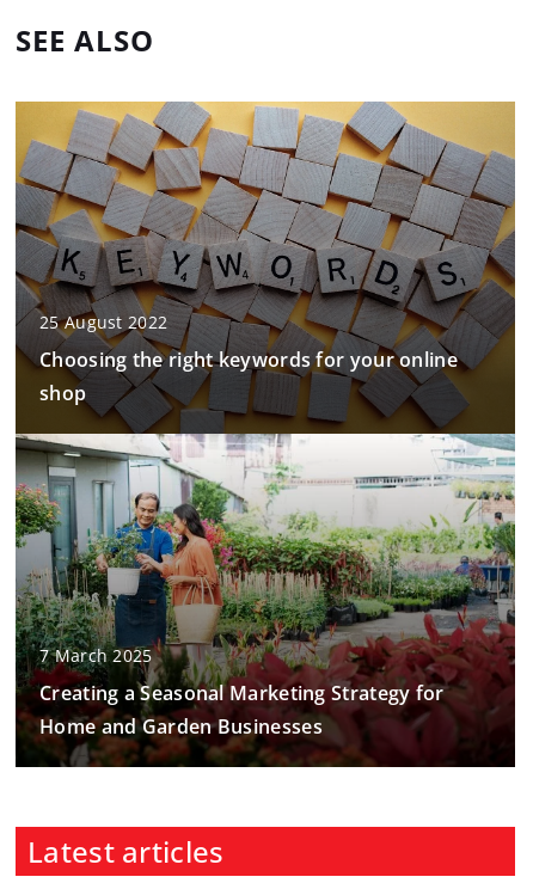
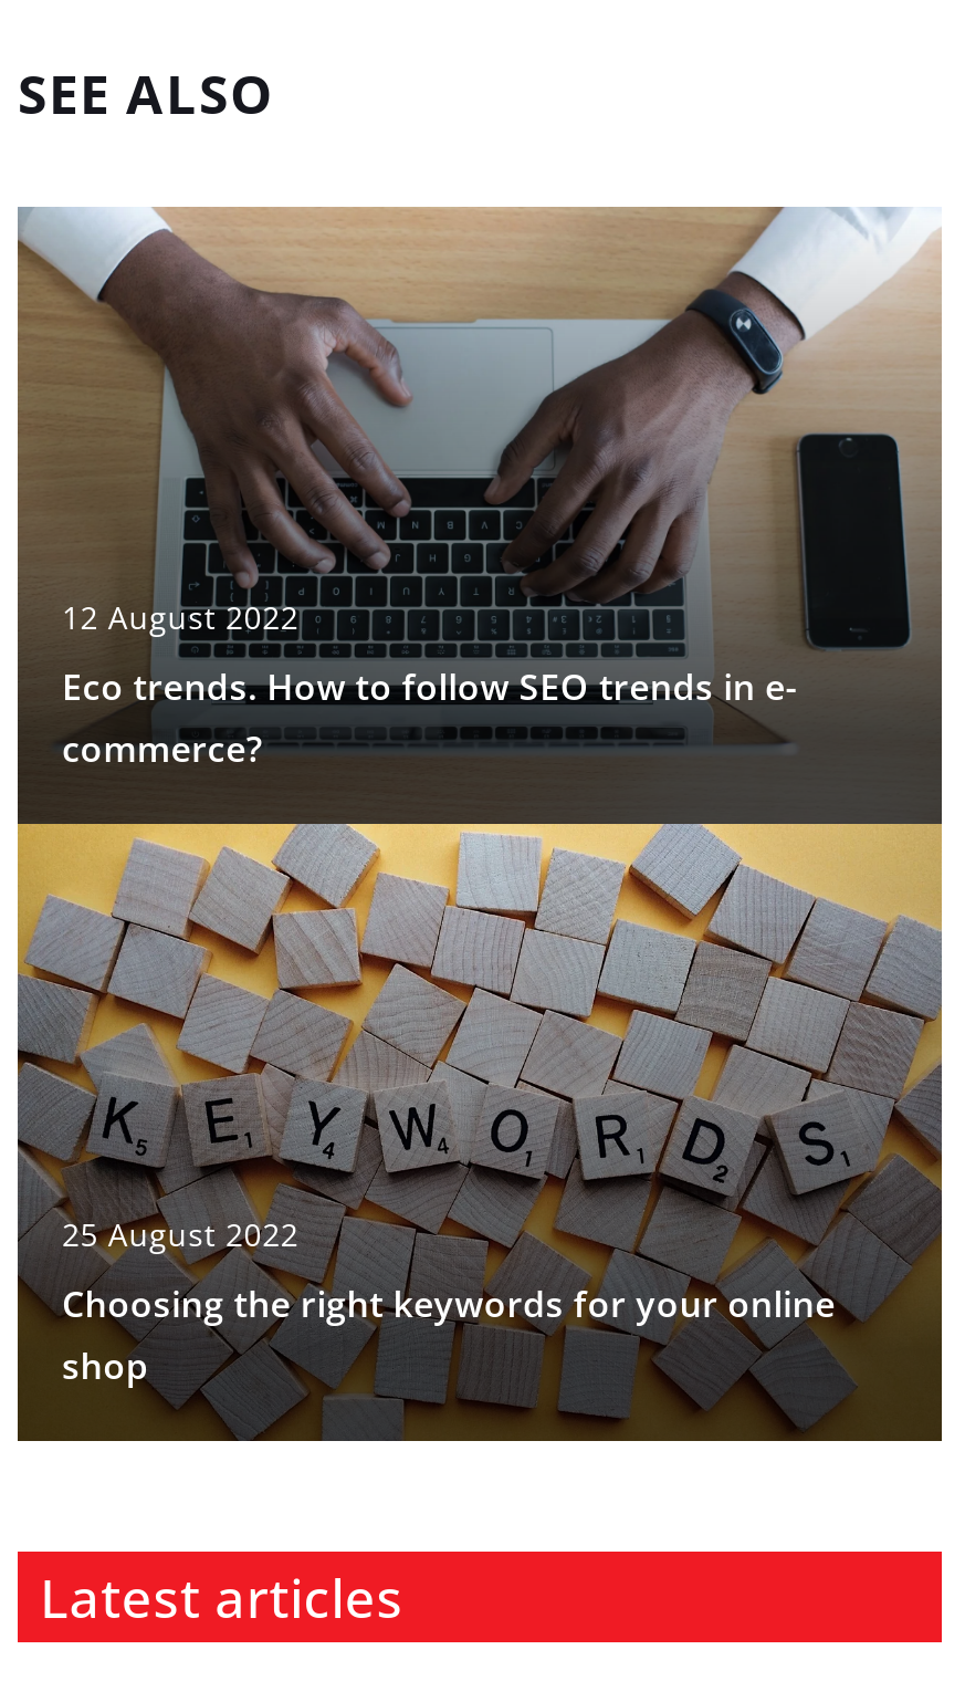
+ [image]
+ 12 August 2022
+ Eco trends. How to follow SEO trends in e-
+ commerce?

moved down: 25 August 2022 | Choosing the right keywords for your online | shop

- [image]
- 7 March 2025
- Creating a Seasonal Marketing Strategy for
- Home and Garden Businesses
